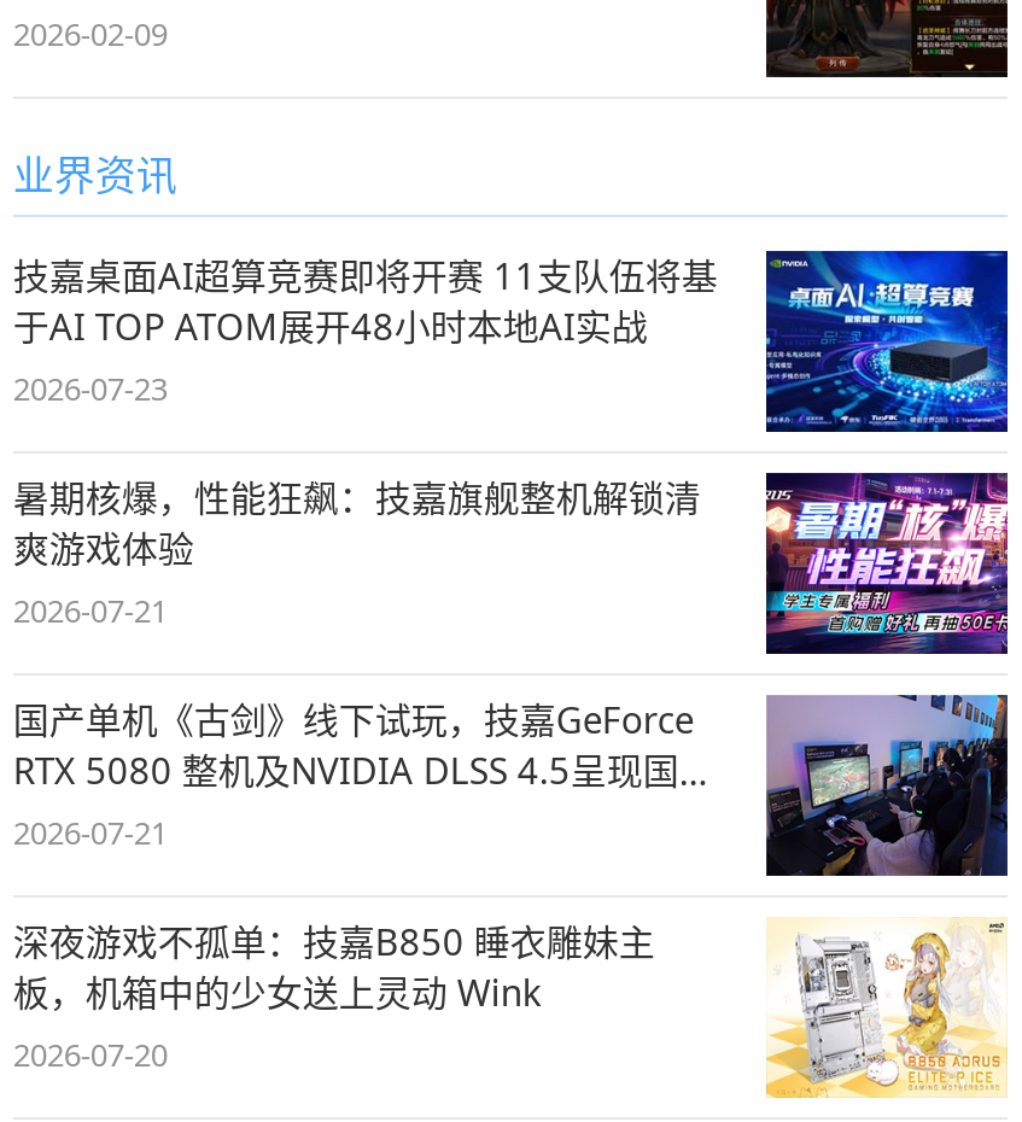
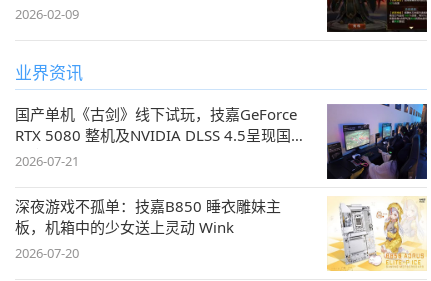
- [image]
- 技嘉桌面AI超算竞赛即将开赛 11支队伍将基
- 于AI TOP ATOM展开48小时本地AI实战
- 2026-07-23
- 暑期核爆，性能狂飙：技嘉旗舰整机解锁清
- 爽游戏体验
- 2026-07-21

- [image]
